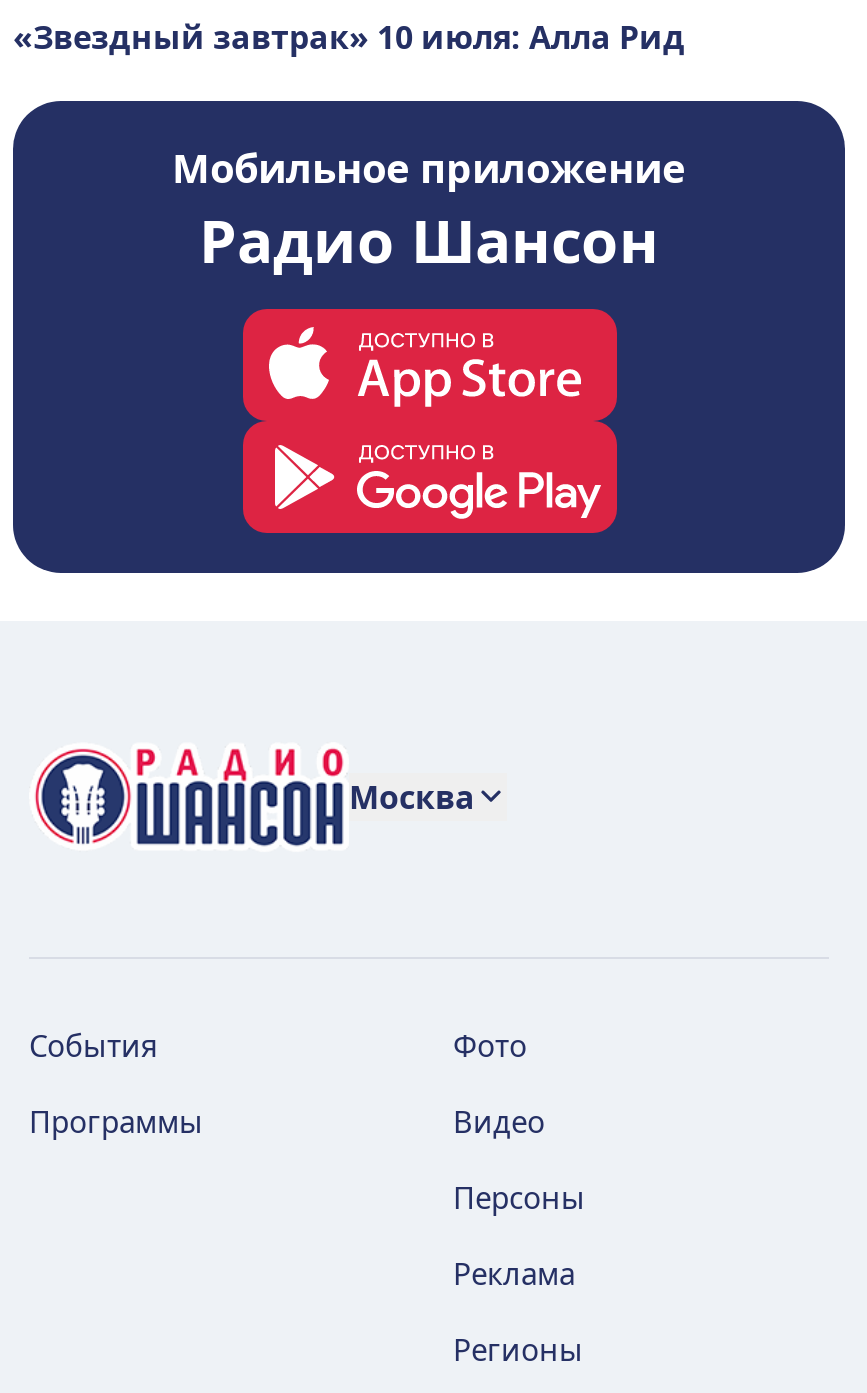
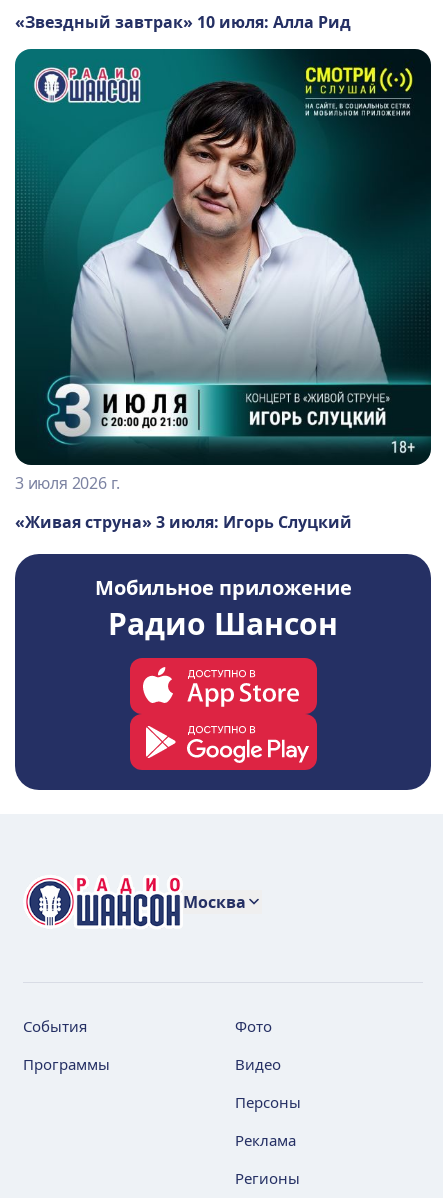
+ [image]
+ 3 июля 2026 г.
+ «Живая струна» 3 июля: Игорь Слуцкий
